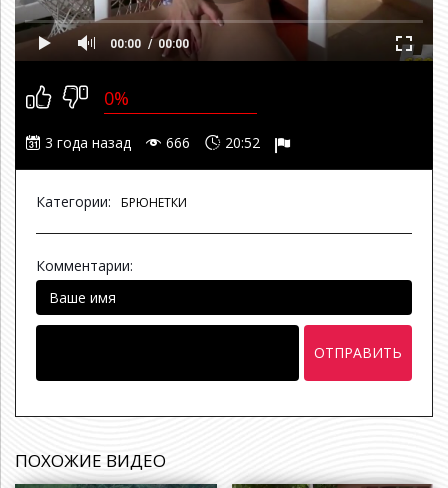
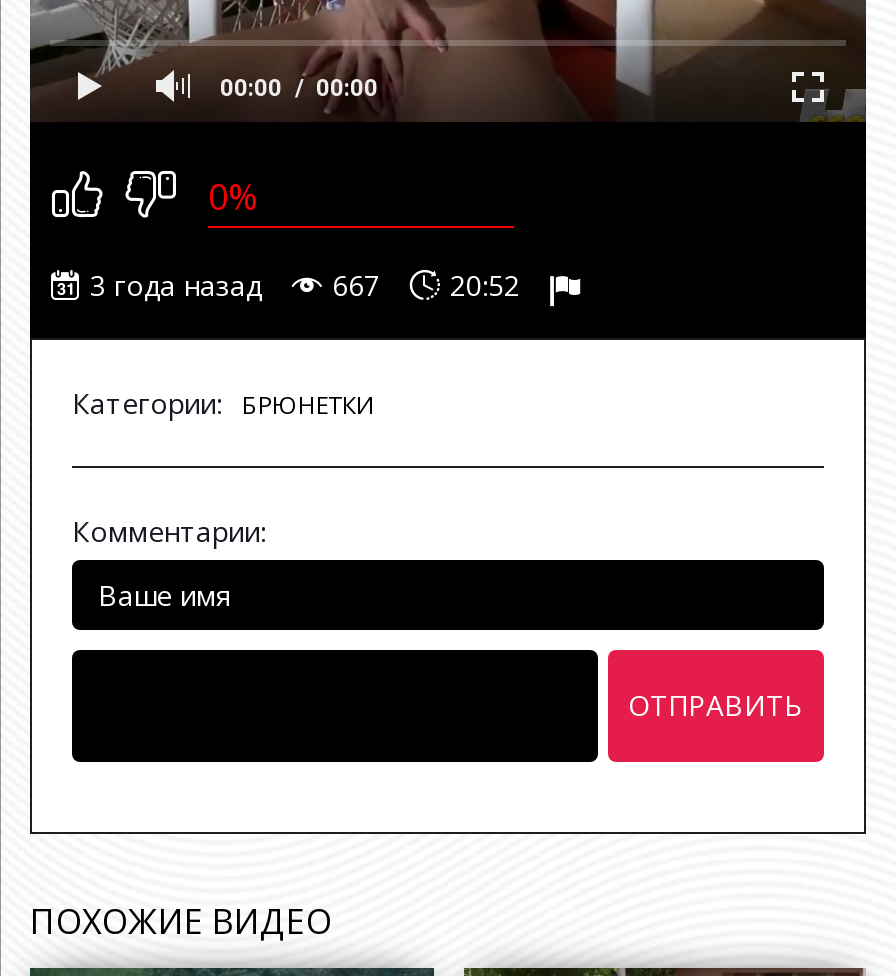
- 666
+ 667
